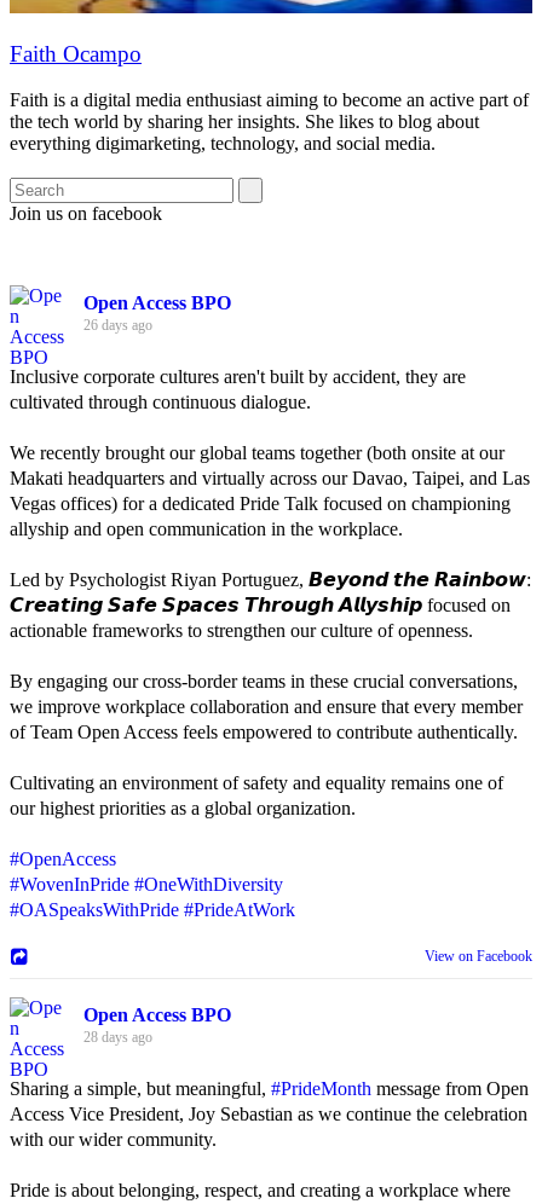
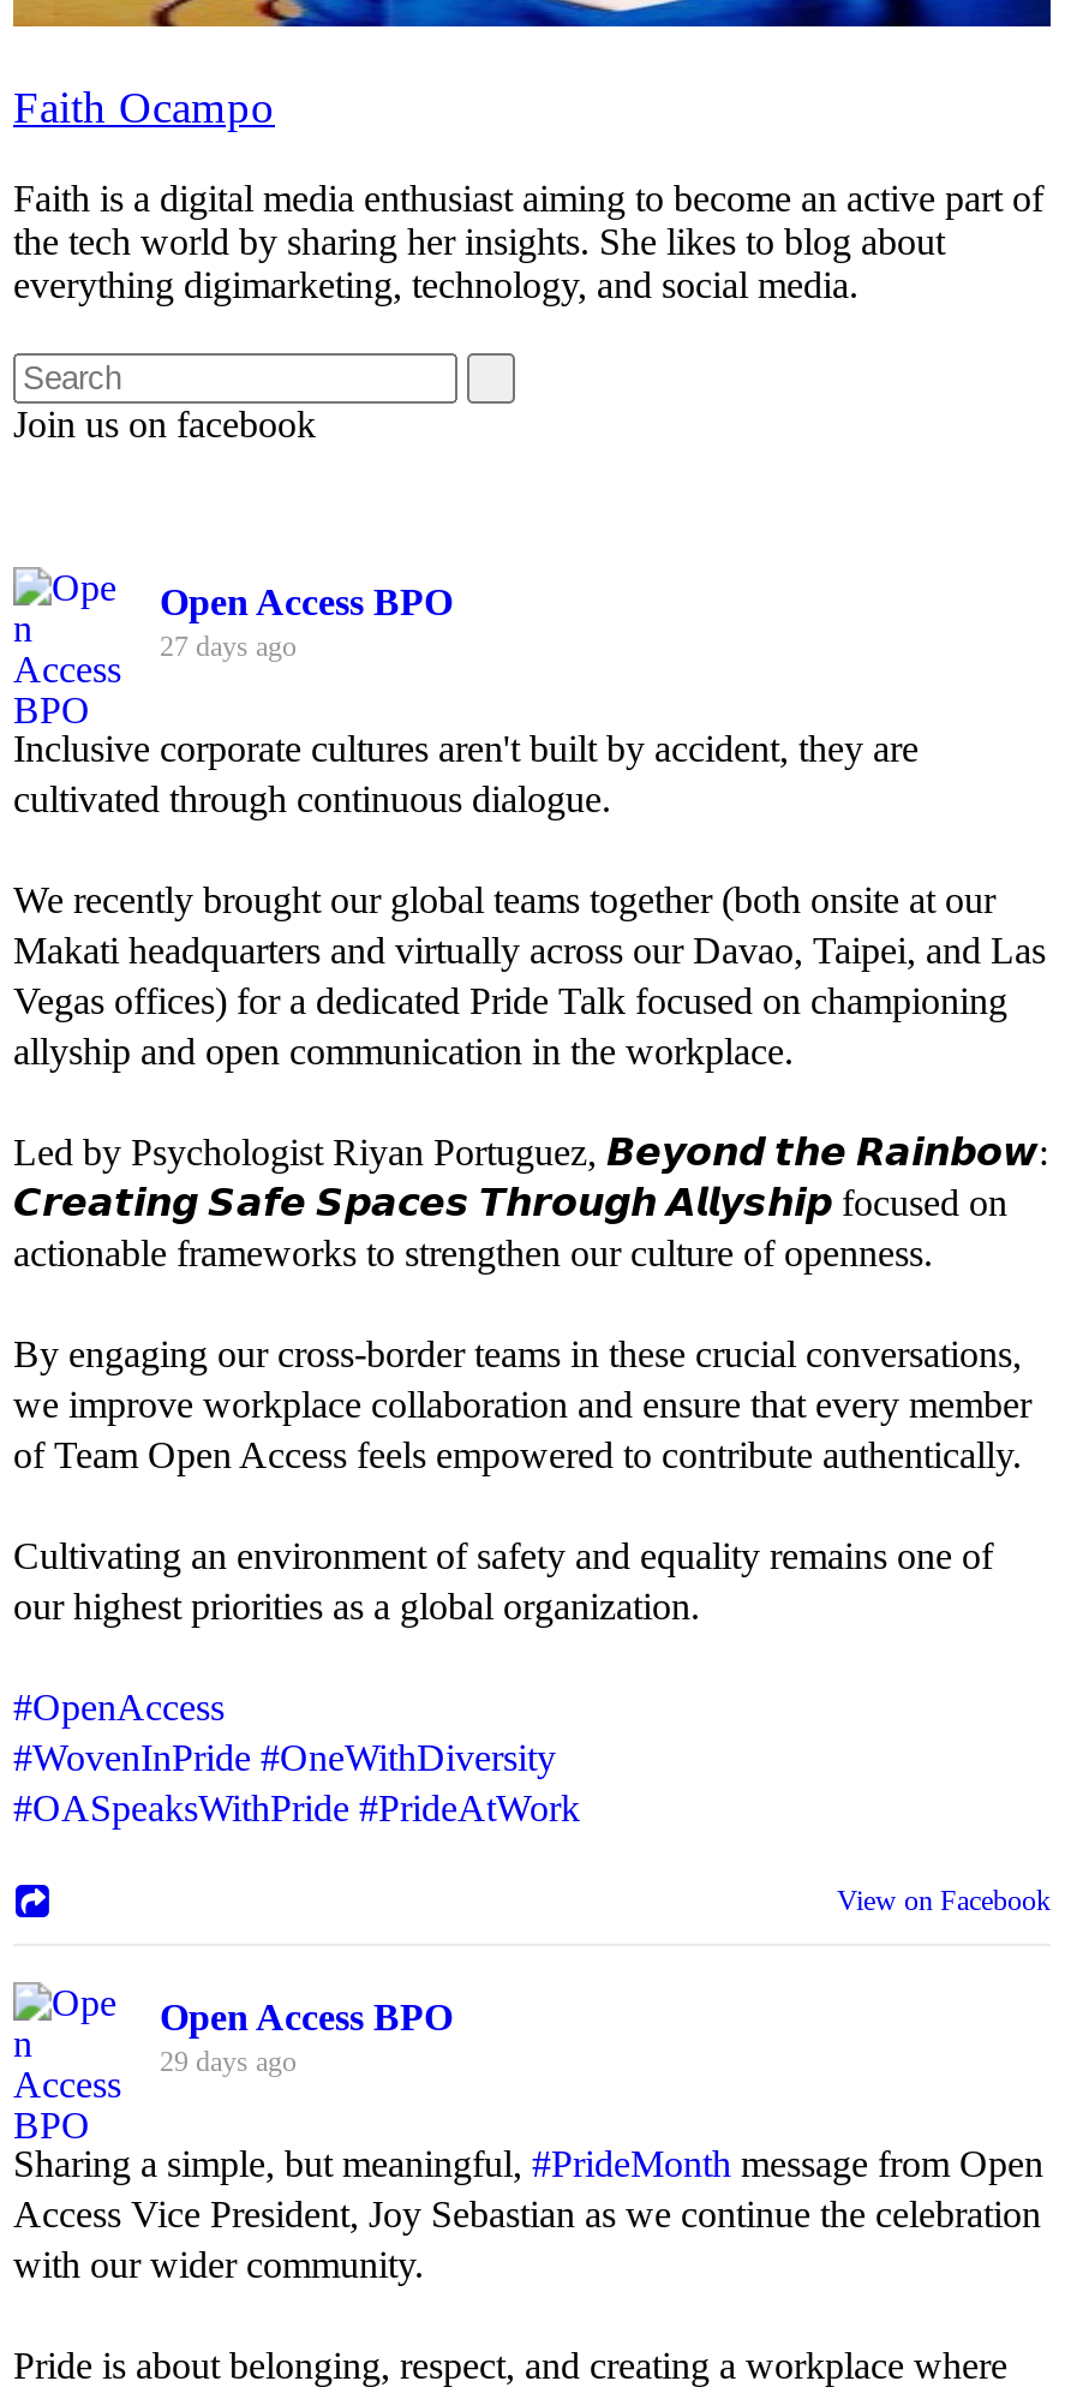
- 26 days ago
+ 27 days ago

- 28 days ago
+ 29 days ago
